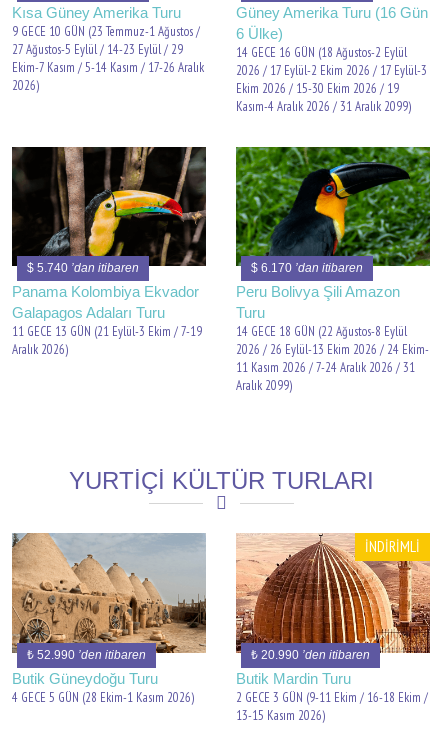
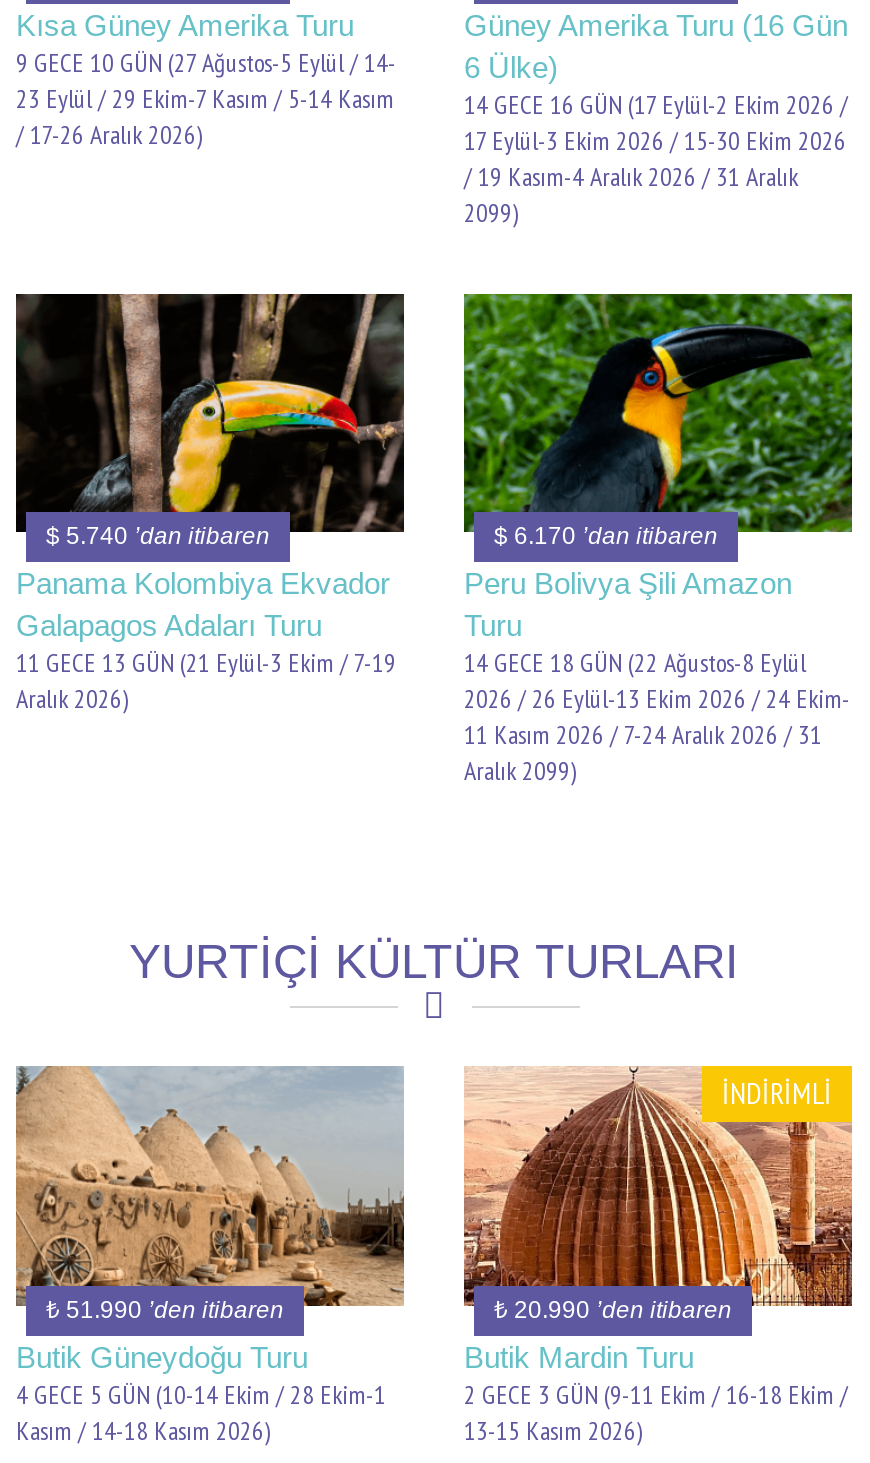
- 9 GECE 10 GÜN (23 Temmuz-1 Ağustos /
- 27 Ağustos-5 Eylül / 14-23 Eylül / 29
- Ekim-7 Kasım / 5-14 Kasım / 17-26 Aralık
- 2026)
+ 9 GECE 10 GÜN (27 Ağustos-5 Eylül / 14-
+ 23 Eylül / 29 Ekim-7 Kasım / 5-14 Kasım
+ / 17-26 Aralık 2026)

- 14 GECE 16 GÜN (18 Ağustos-2 Eylül
- 2026 / 17 Eylül-2 Ekim 2026 / 17 Eylül-3
- Ekim 2026 / 15-30 Ekim 2026 / 19
- Kasım-4 Aralık 2026 / 31 Aralık 2099)
+ 14 GECE 16 GÜN (17 Eylül-2 Ekim 2026 /
+ 17 Eylül-3 Ekim 2026 / 15-30 Ekim 2026
+ / 19 Kasım-4 Aralık 2026 / 31 Aralık
+ 2099)

- ₺ 52.990’den itibaren
+ ₺ 51.990’den itibaren

- 4 GECE 5 GÜN (28 Ekim-1 Kasım 2026)
+ 4 GECE 5 GÜN (10-14 Ekim / 28 Ekim-1
+ Kasım / 14-18 Kasım 2026)
